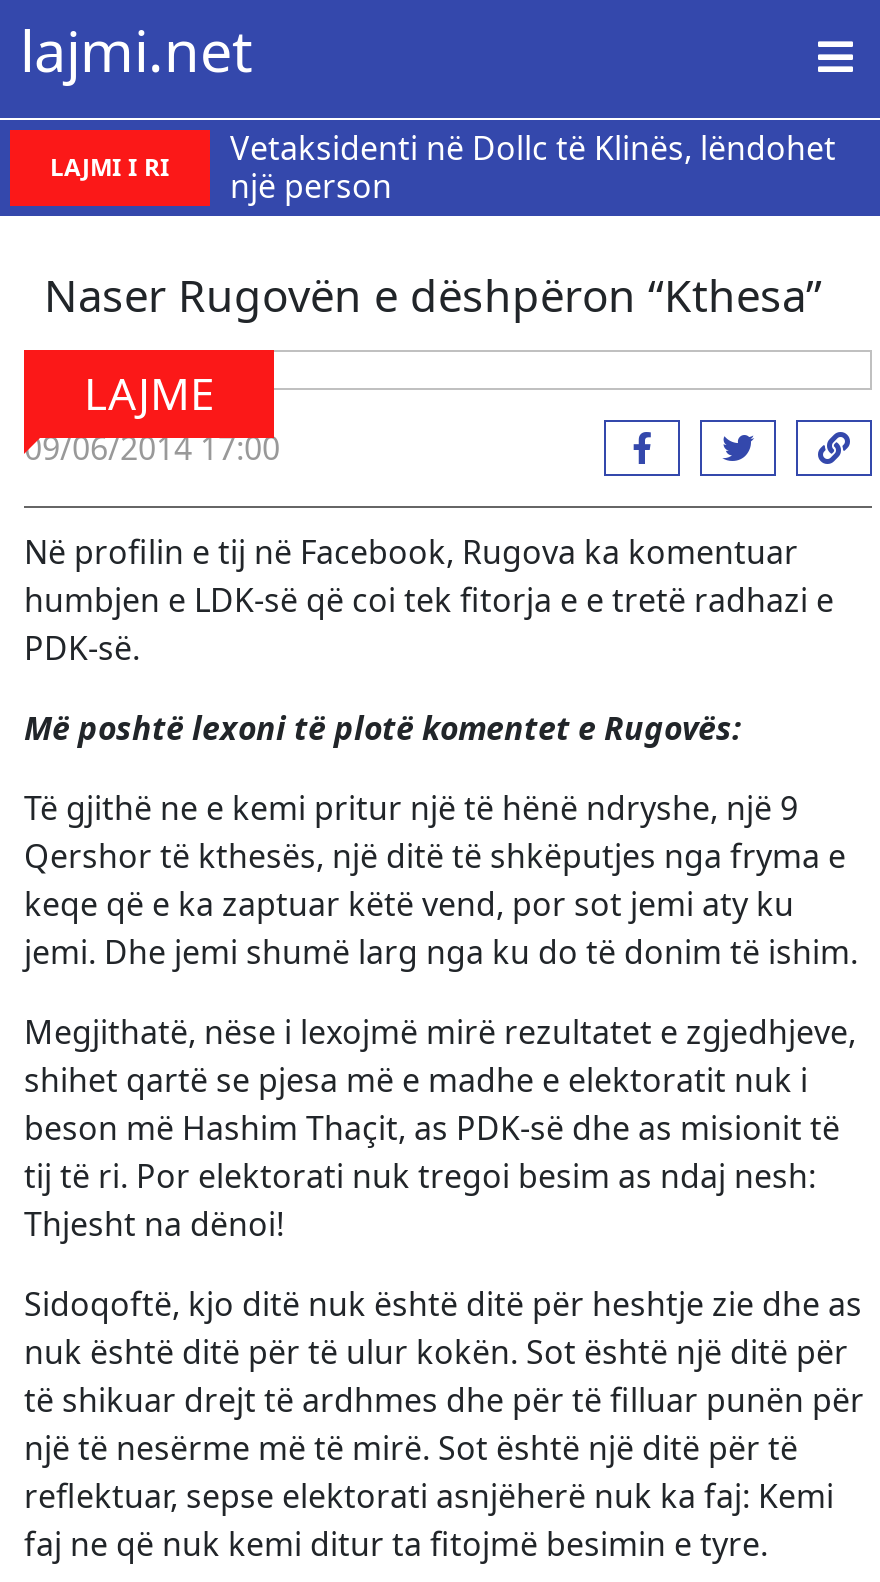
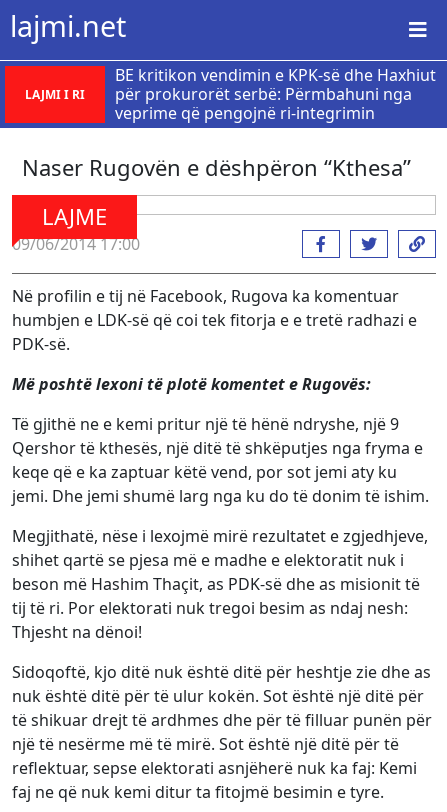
- Vetaksidenti në Dollc të Klinës, lëndohet
- një person
+ BE kritikon vendimin e KPK-së dhe Haxhiut
+ për prokurorët serbë: Përmbahuni nga
+ veprime që pengojnë ri-integrimin
